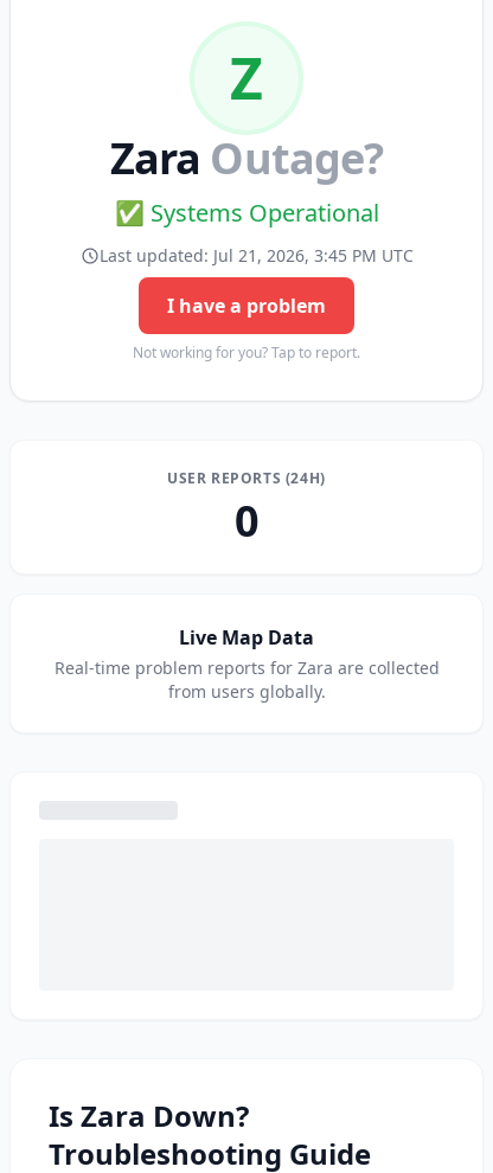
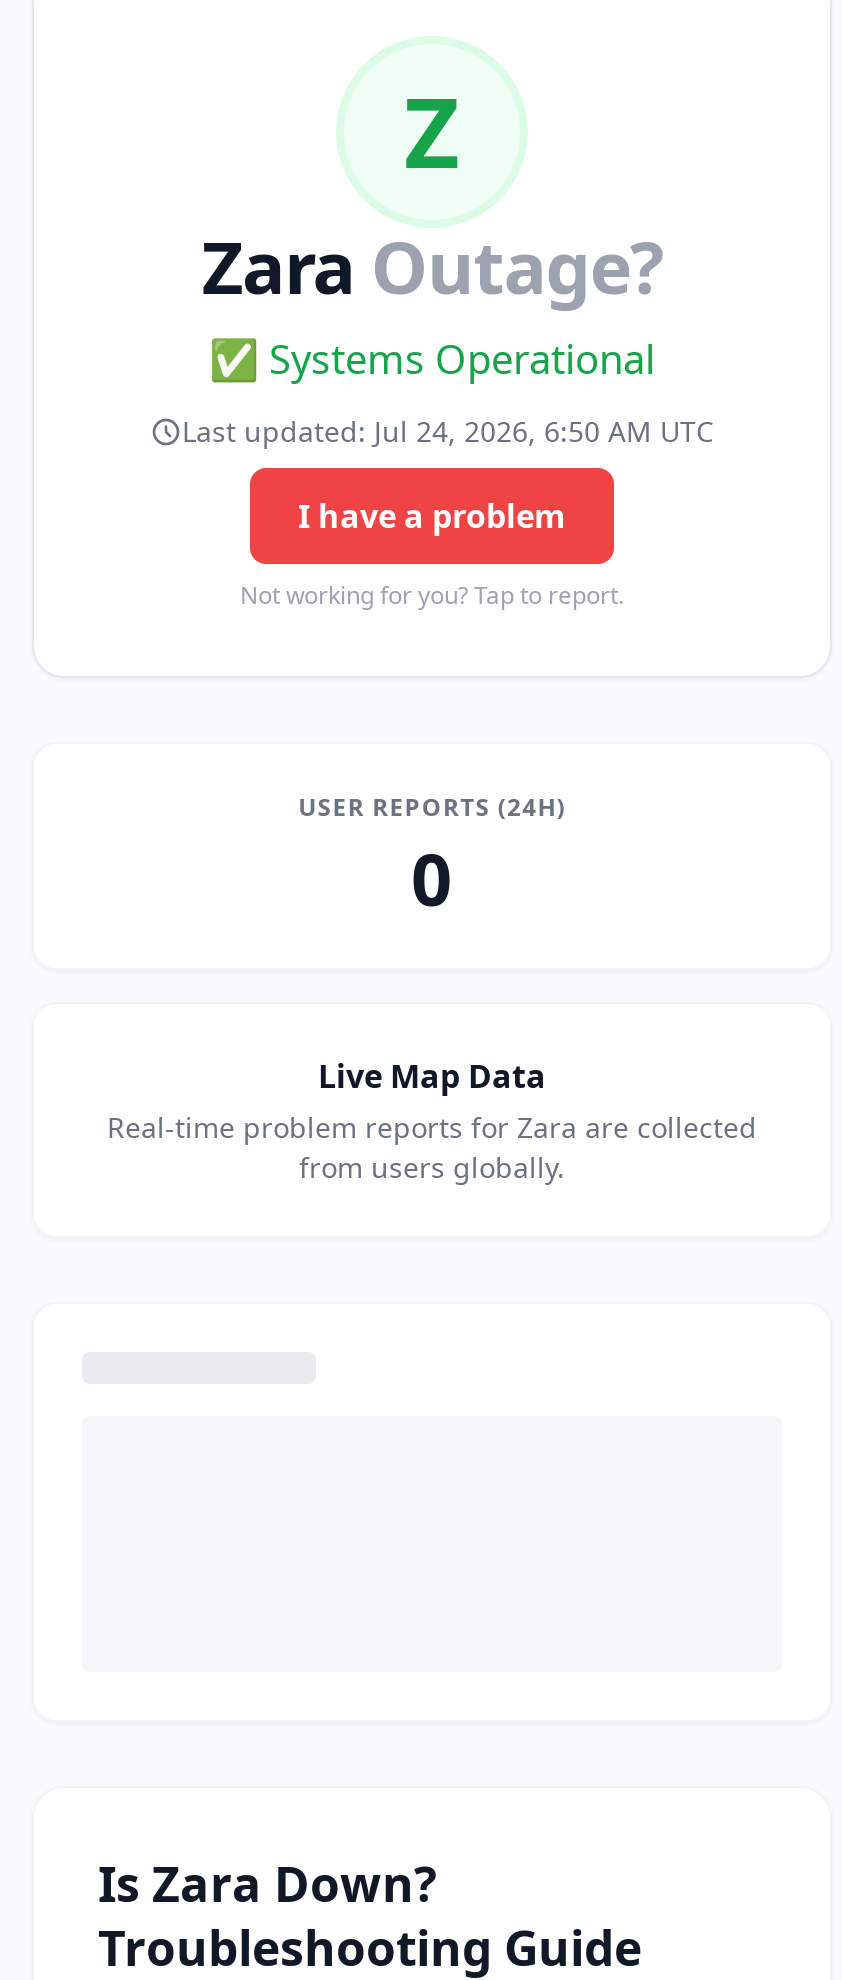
- Last updated: Jul 21, 2026, 3:45 PM UTC
+ Last updated: Jul 24, 2026, 6:50 AM UTC
